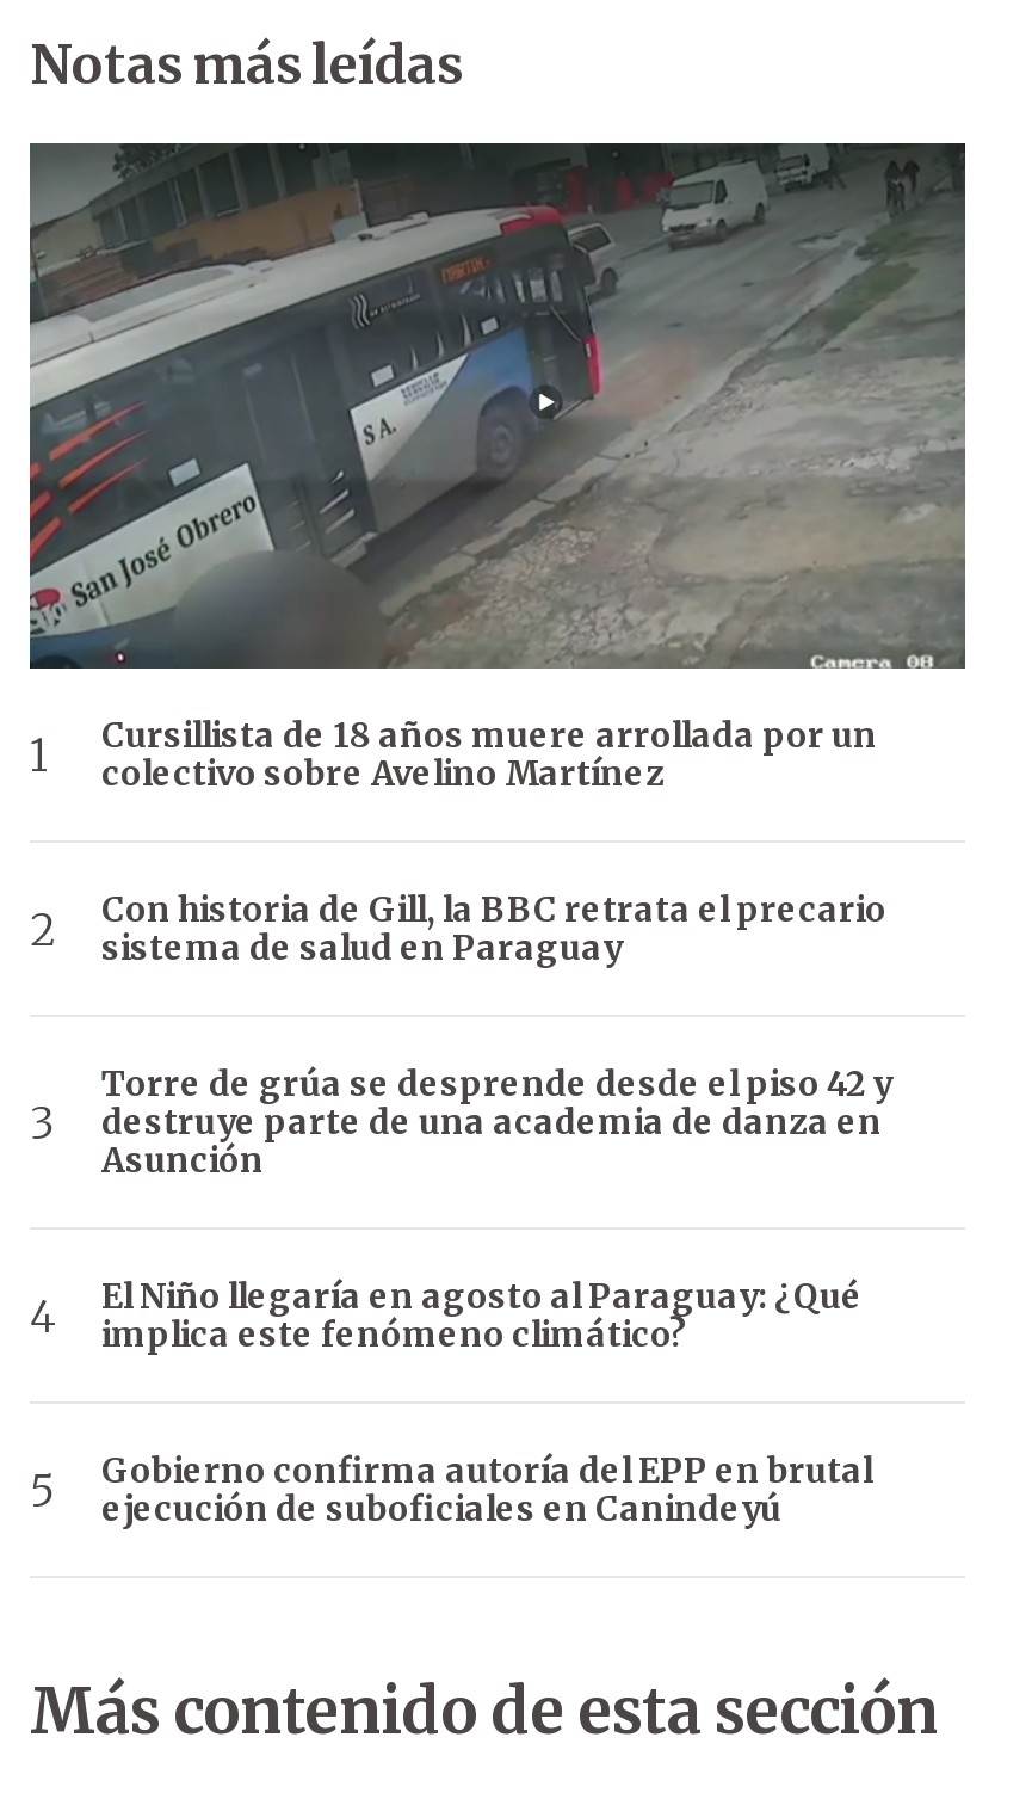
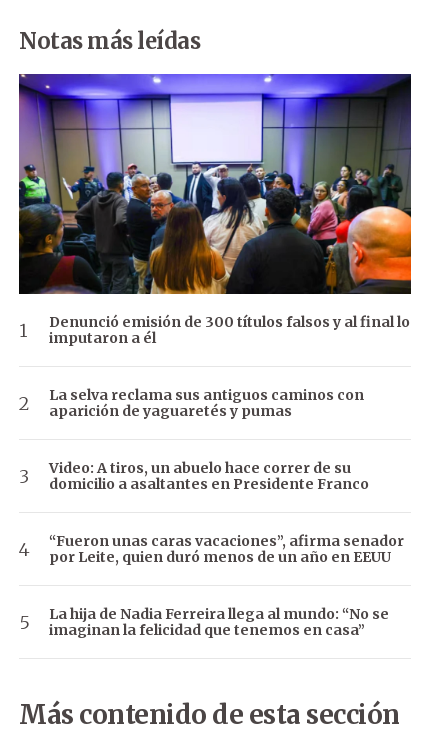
- [image]
- Cursillista de 18 años muere arrollada por un
- colectivo sobre Avelino Martínez
+ [image]
+ Denunció emisión de 300 títulos falsos y al final lo
+ imputaron a él

- Con historia de Gill, la BBC retrata el precario
- sistema de salud en Paraguay
+ La selva reclama sus antiguos caminos con
+ aparición de yaguaretés y pumas

- Torre de grúa se desprende desde el piso 42 y
- destruye parte de una academia de danza en
- Asunción
+ Video: A tiros, un abuelo hace correr de su
+ domicilio a asaltantes en Presidente Franco

- El Niño llegaría en agosto al Paraguay: ¿Qué
- implica este fenómeno climático?
+ “Fueron unas caras vacaciones”, afirma senador
+ por Leite, quien duró menos de un año en EEUU

- Gobierno confirma autoría del EPP en brutal
- ejecución de suboficiales en Canindeyú
+ La hija de Nadia Ferreira llega al mundo: “No se
+ imaginan la felicidad que tenemos en casa”
